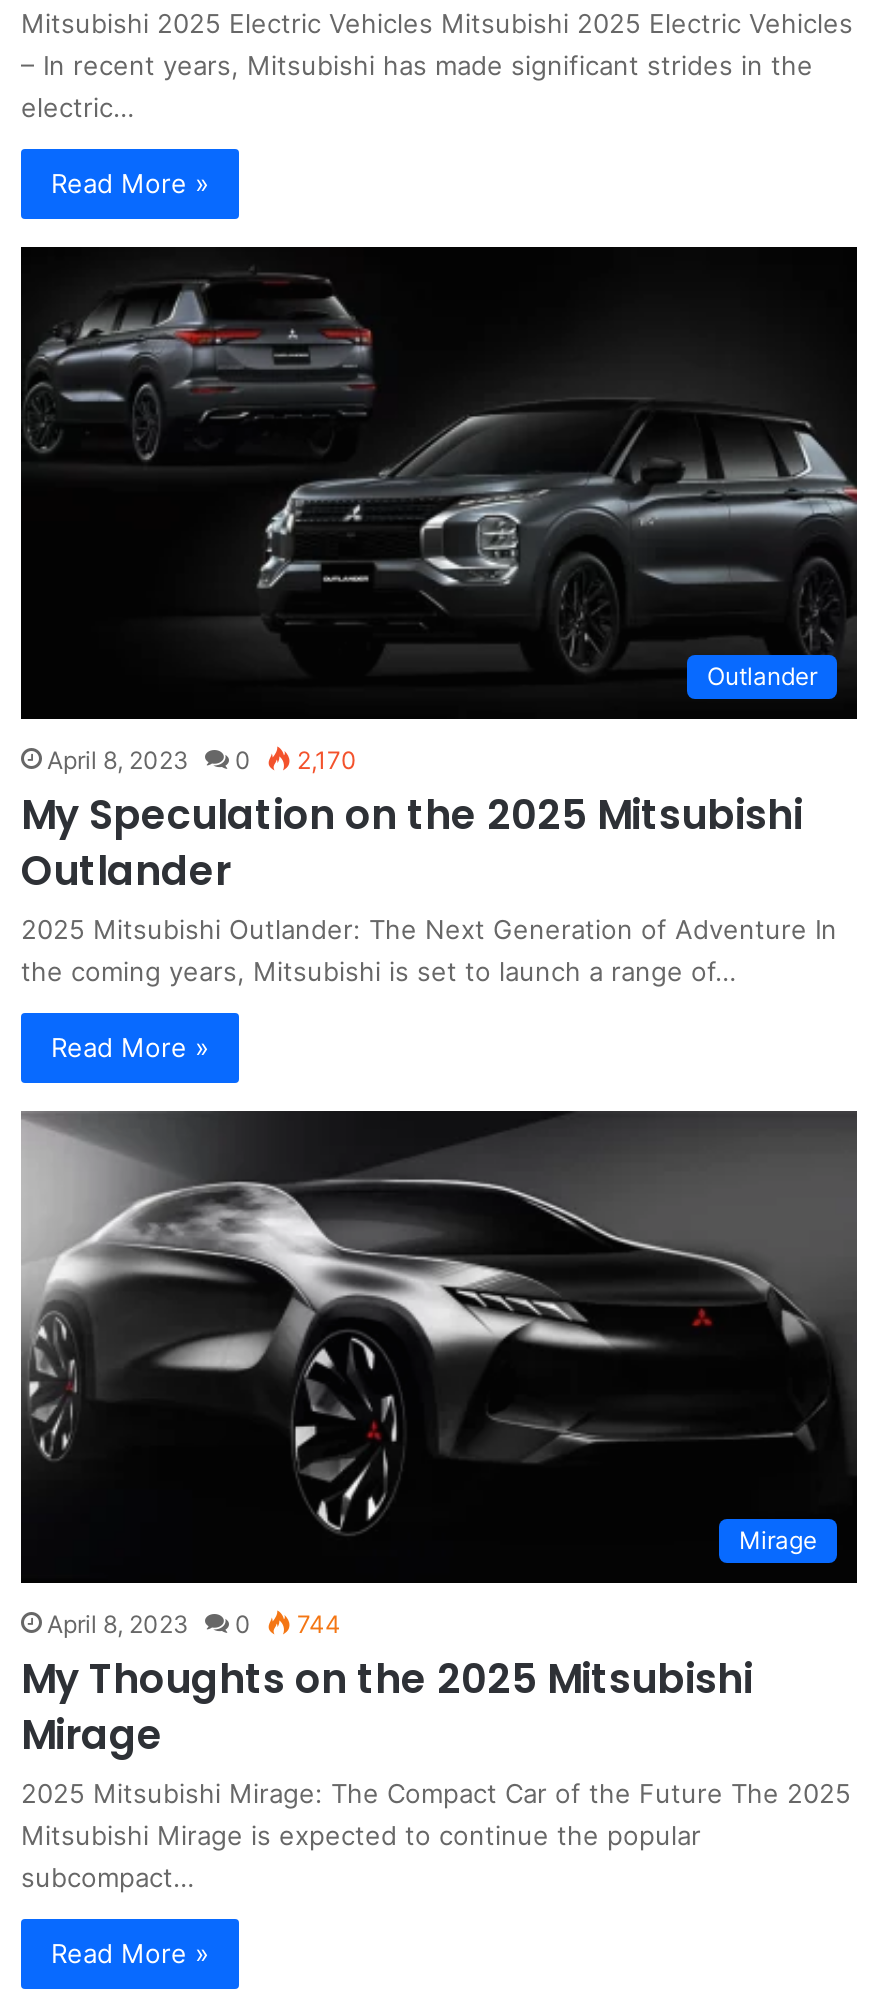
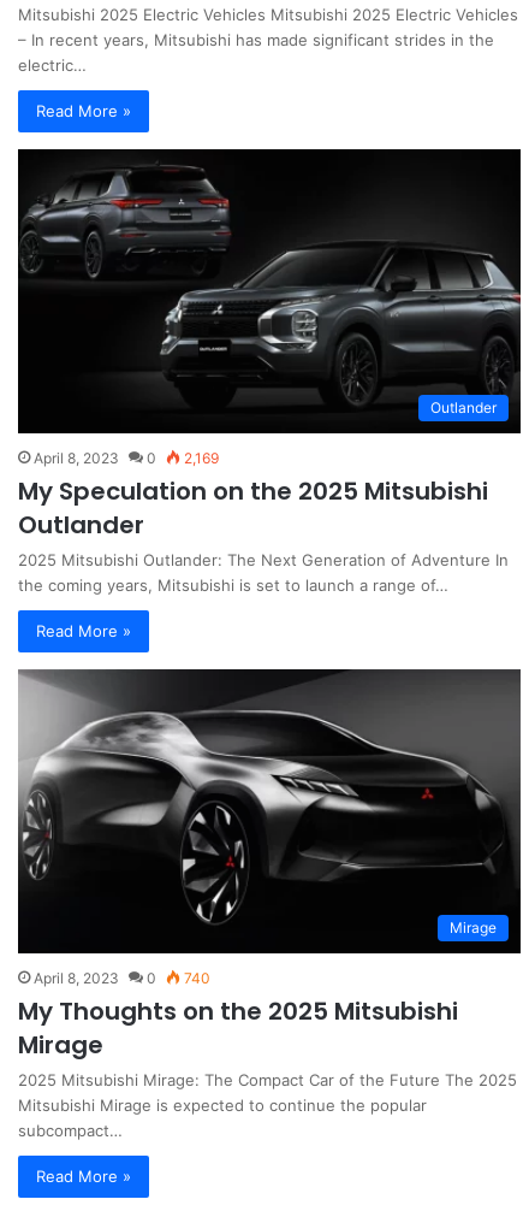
- April 8, 2023 0 2,170
+ April 8, 2023 0 2,169

- April 8, 2023 0 744
+ April 8, 2023 0 740
